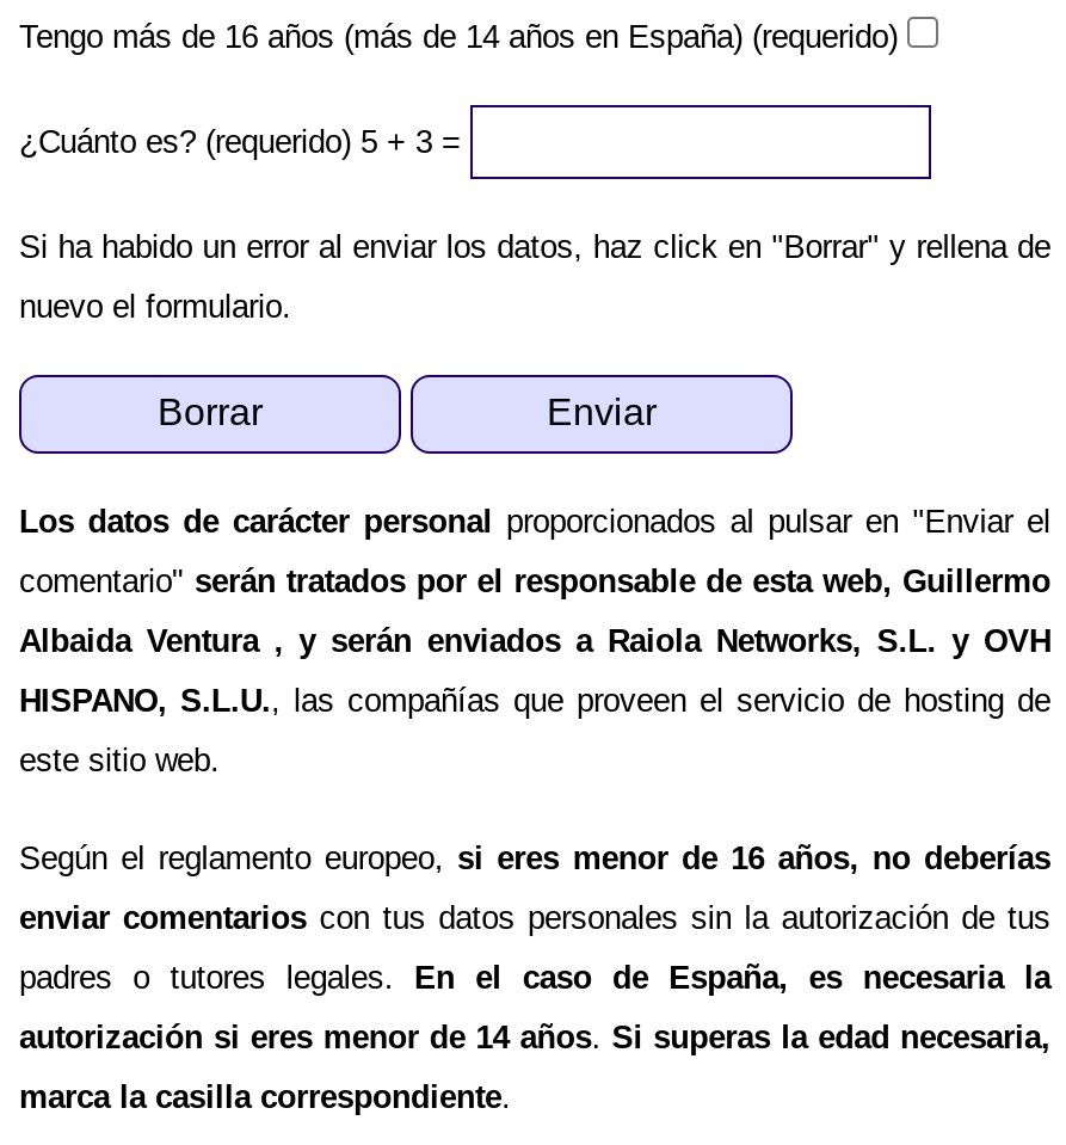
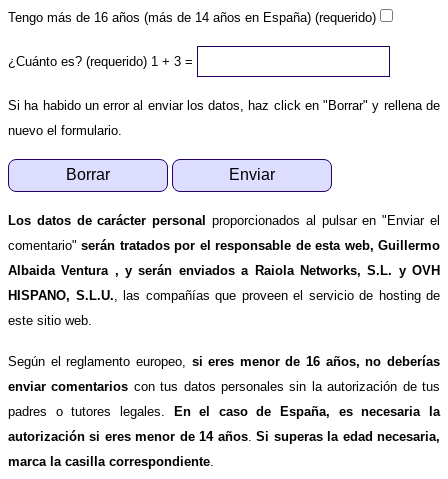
- ¿Cuánto es? (requerido) 5 + 3 =
+ ¿Cuánto es? (requerido) 1 + 3 =
